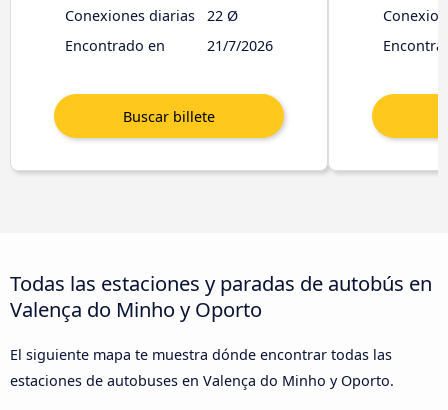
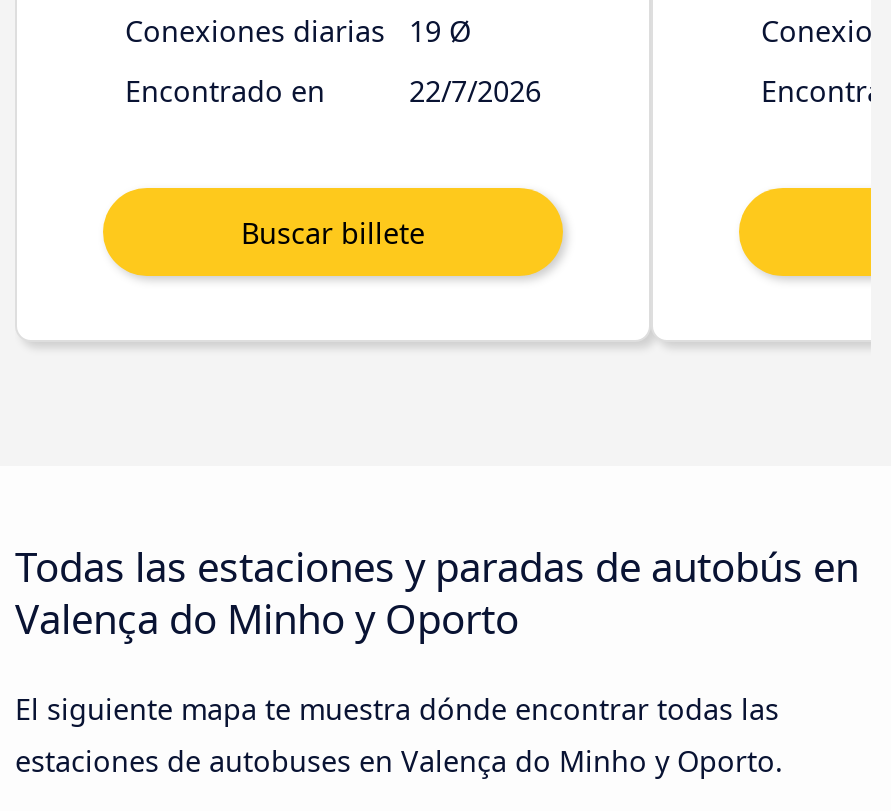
- Conexiones diarias 22 Ø
+ Conexiones diarias 19 Ø

- 21/7/2026
+ 22/7/2026
